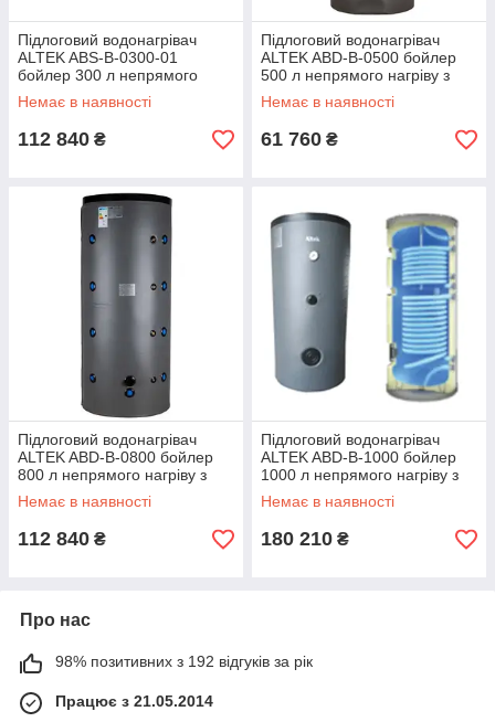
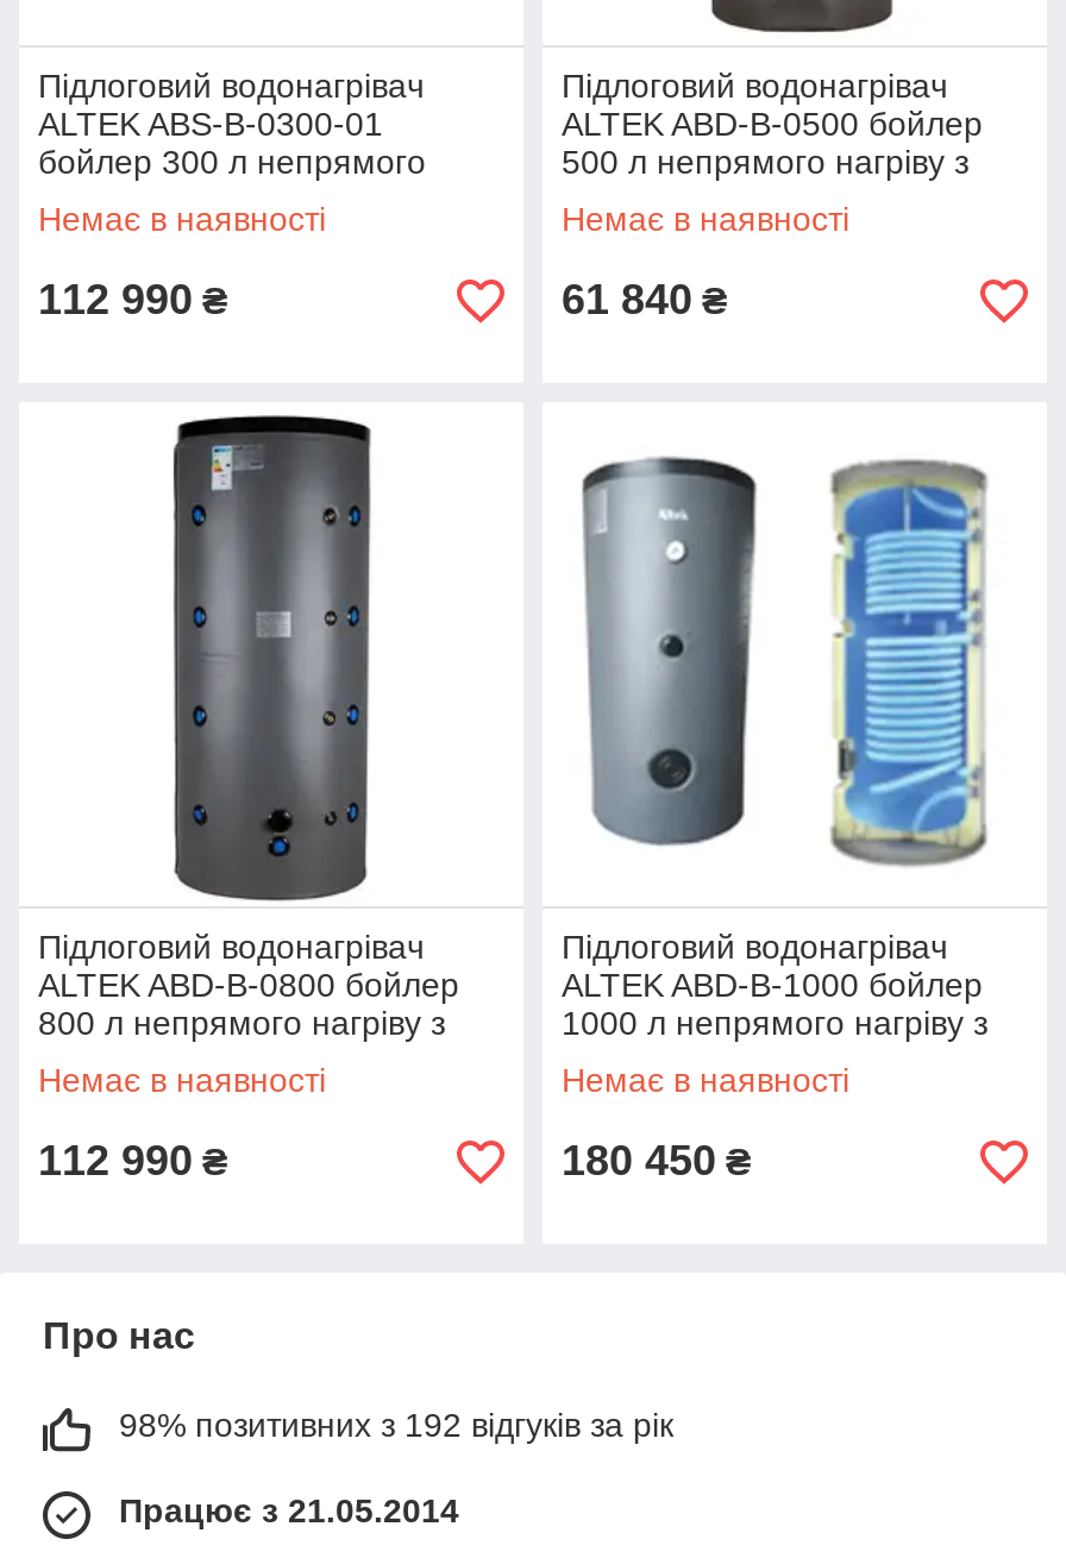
- 112 840 ₴
+ 112 990 ₴

- 61 760 ₴
+ 61 840 ₴

- 112 840 ₴
+ 112 990 ₴

- 180 210 ₴
+ 180 450 ₴
